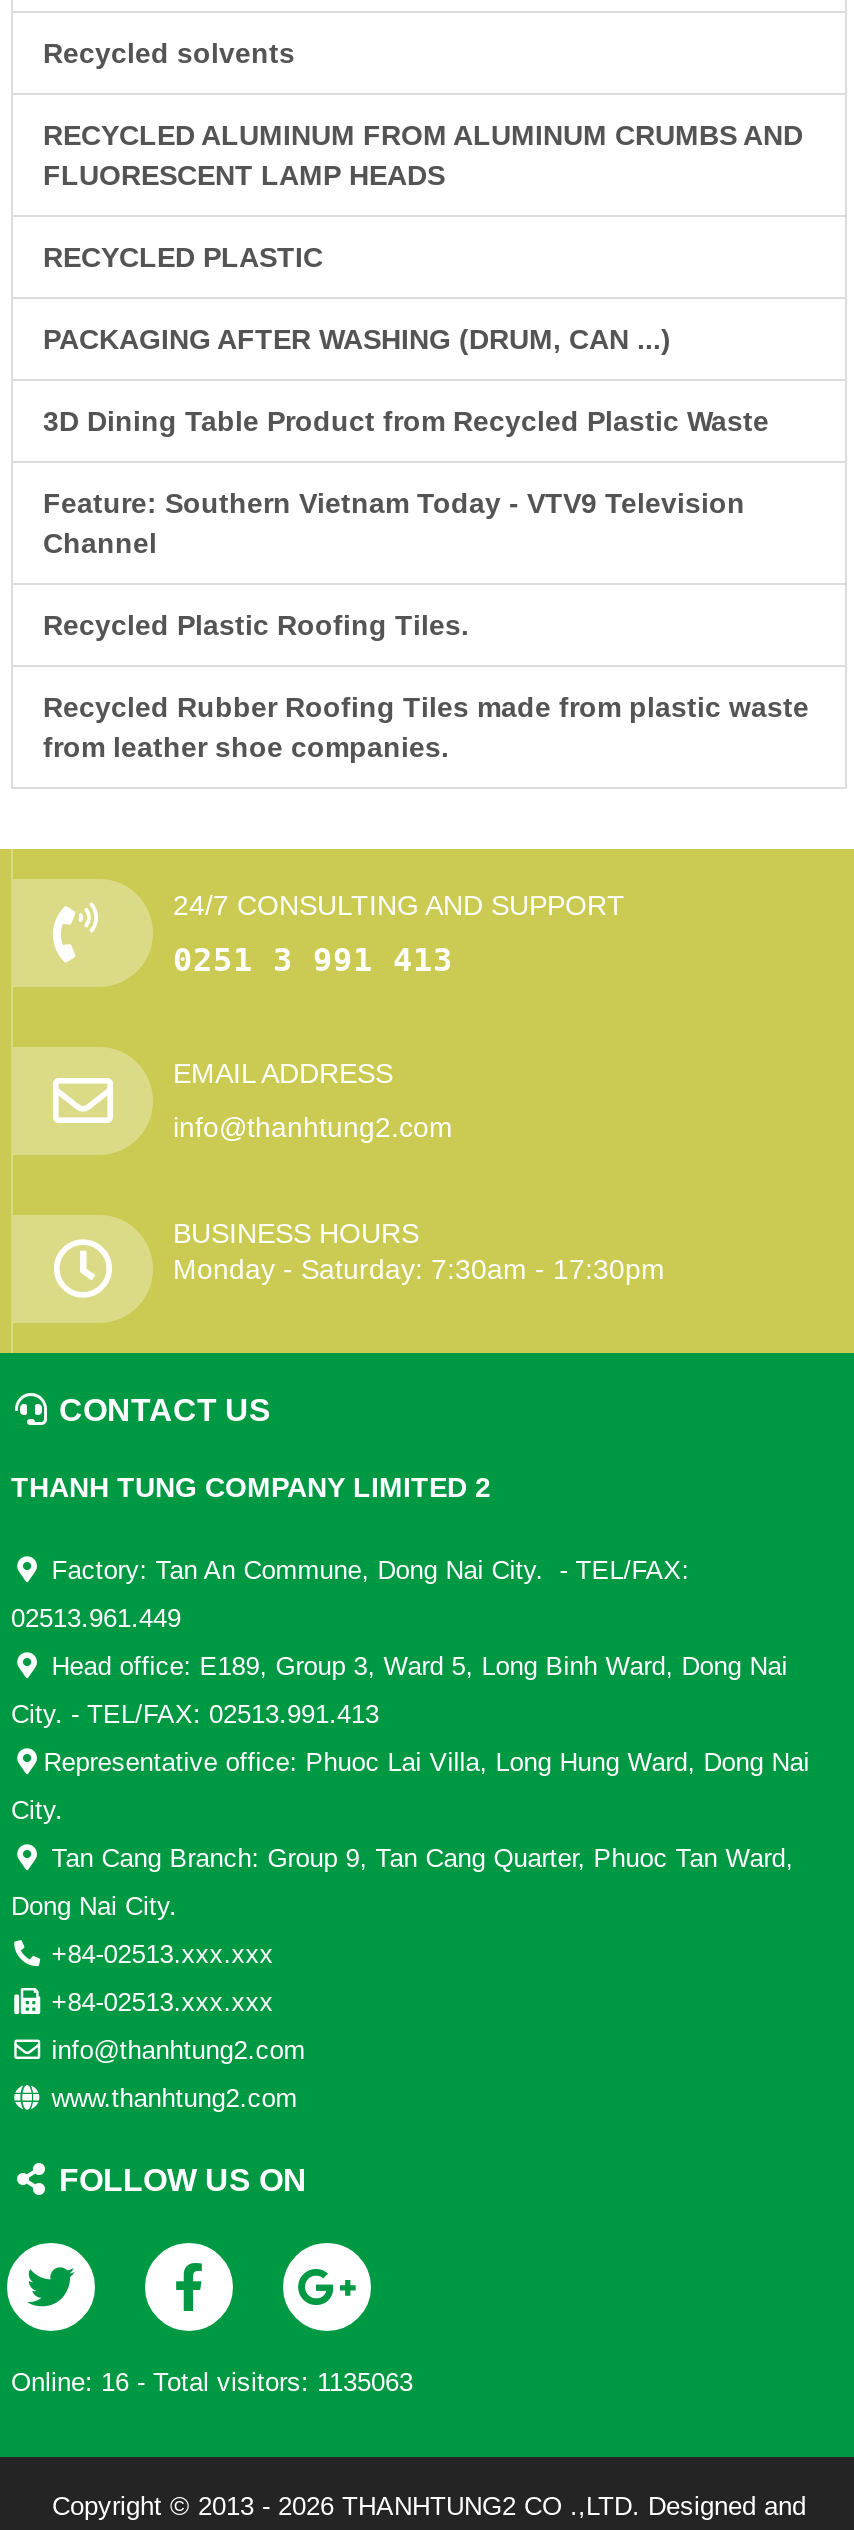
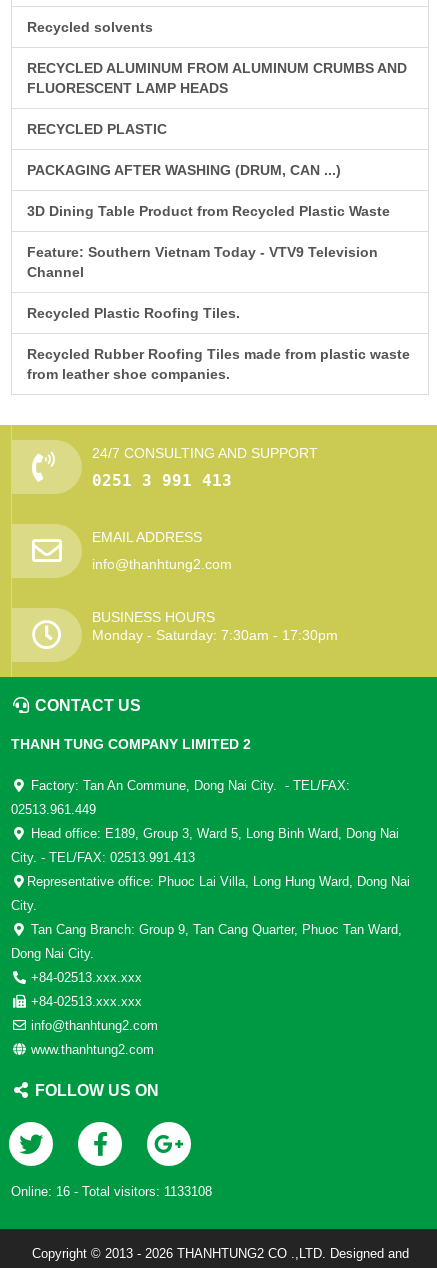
- Online: 16 - Total visitors: 1135063
+ Online: 16 - Total visitors: 1133108
